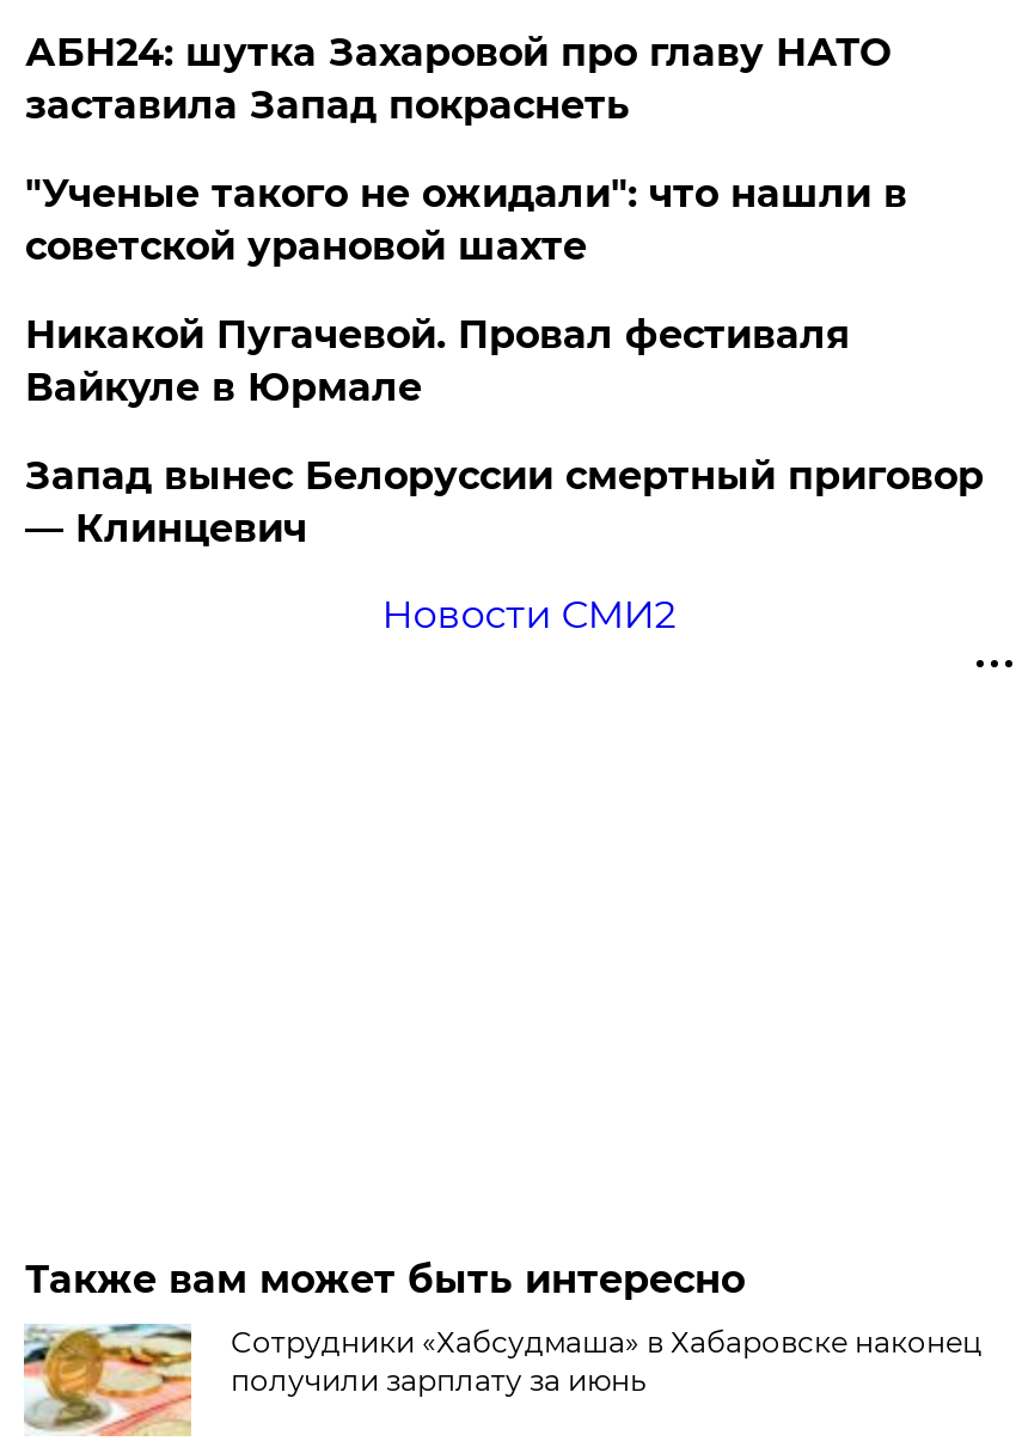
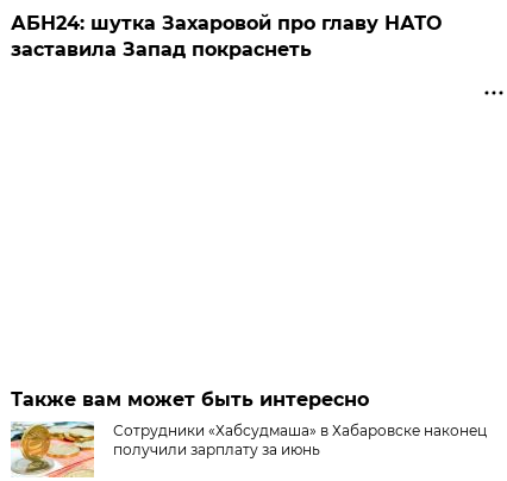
- "Ученые такого не ожидали": что нашли в
- советской урановой шахте
- Никакой Пугачевой. Провал фестиваля
- Вайкуле в Юрмале
- Запад вынес Белоруссии смертный приговор
- — Клинцевич
- Новости СМИ2
